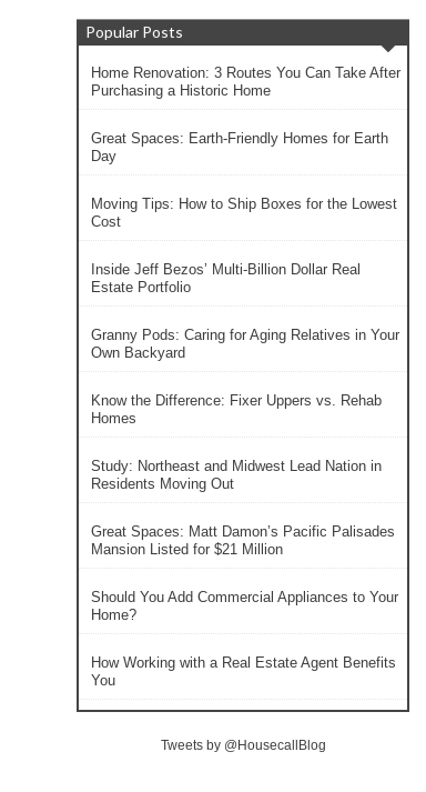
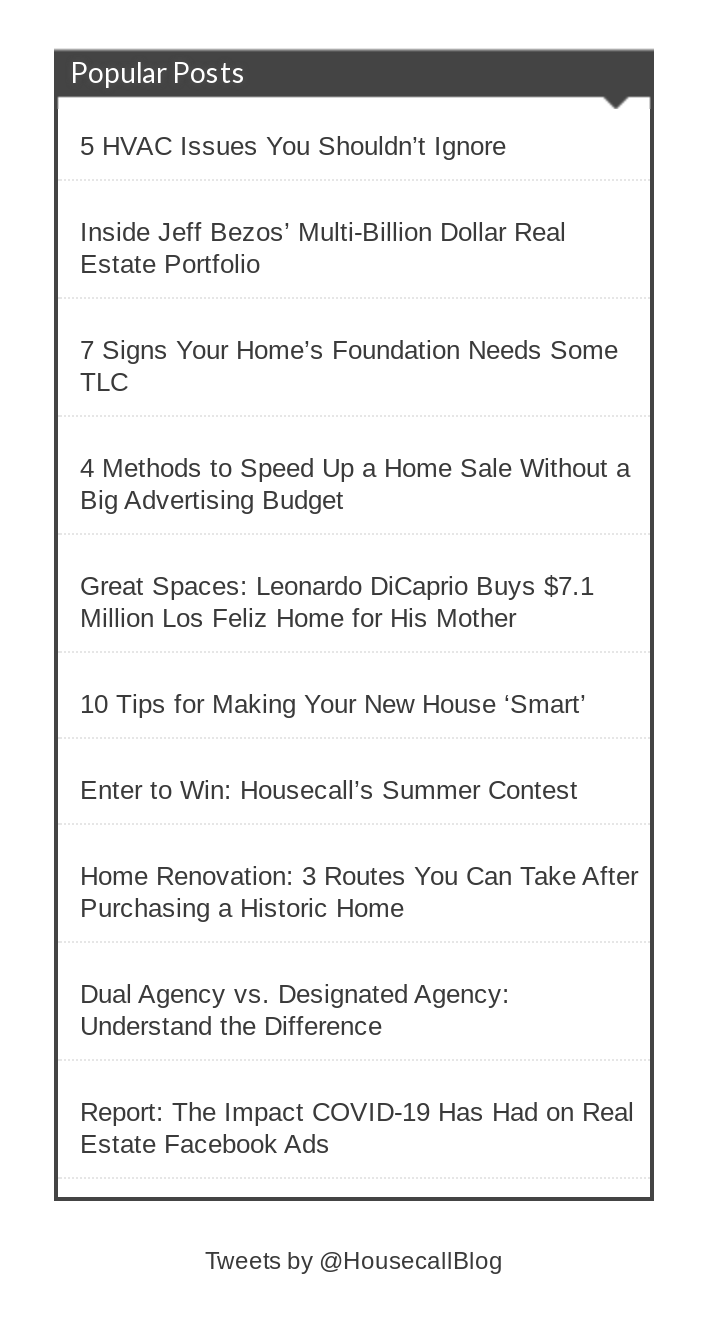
+ 5 HVAC Issues You Shouldn’t Ignore
+ 7 Signs Your Home’s Foundation Needs Some
+ TLC
+ 4 Methods to Speed Up a Home Sale Without a
+ Big Advertising Budget
+ Great Spaces: Leonardo DiCaprio Buys $7.1
+ Million Los Feliz Home for His Mother
+ 10 Tips for Making Your New House ‘Smart’
+ Enter to Win: Housecall’s Summer Contest

moved down: Home Renovation: 3 Routes You Can Take After | Purchasing a Historic Home

- Great Spaces: Earth-Friendly Homes for Earth
- Day
- Moving Tips: How to Ship Boxes for the Lowest
- Cost
- Granny Pods: Caring for Aging Relatives in Your
- Own Backyard
- Know the Difference: Fixer Uppers vs. Rehab
- Homes
- Study: Northeast and Midwest Lead Nation in
- Residents Moving Out
- Great Spaces: Matt Damon’s Pacific Palisades
- Mansion Listed for $21 Million
- Should You Add Commercial Appliances to Your
- Home?
- How Working with a Real Estate Agent Benefits
- You
+ Dual Agency vs. Designated Agency:
+ Understand the Difference
+ Report: The Impact COVID-19 Has Had on Real
+ Estate Facebook Ads

moved up: Inside Jeff Bezos’ Multi-Billion Dollar Real | Estate Portfolio
